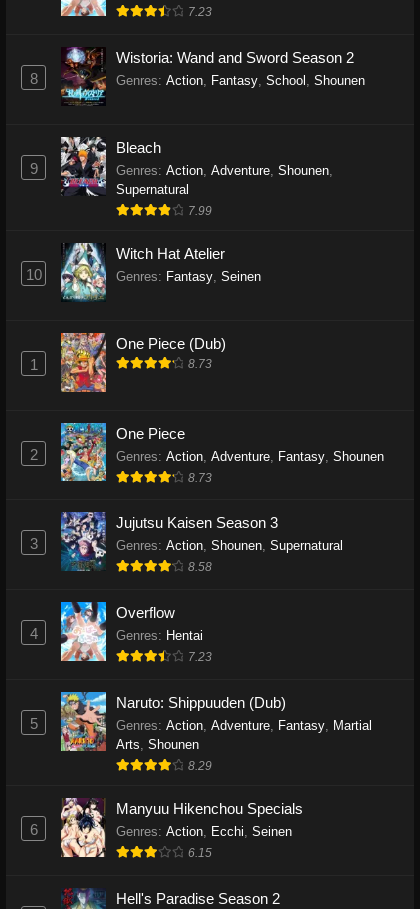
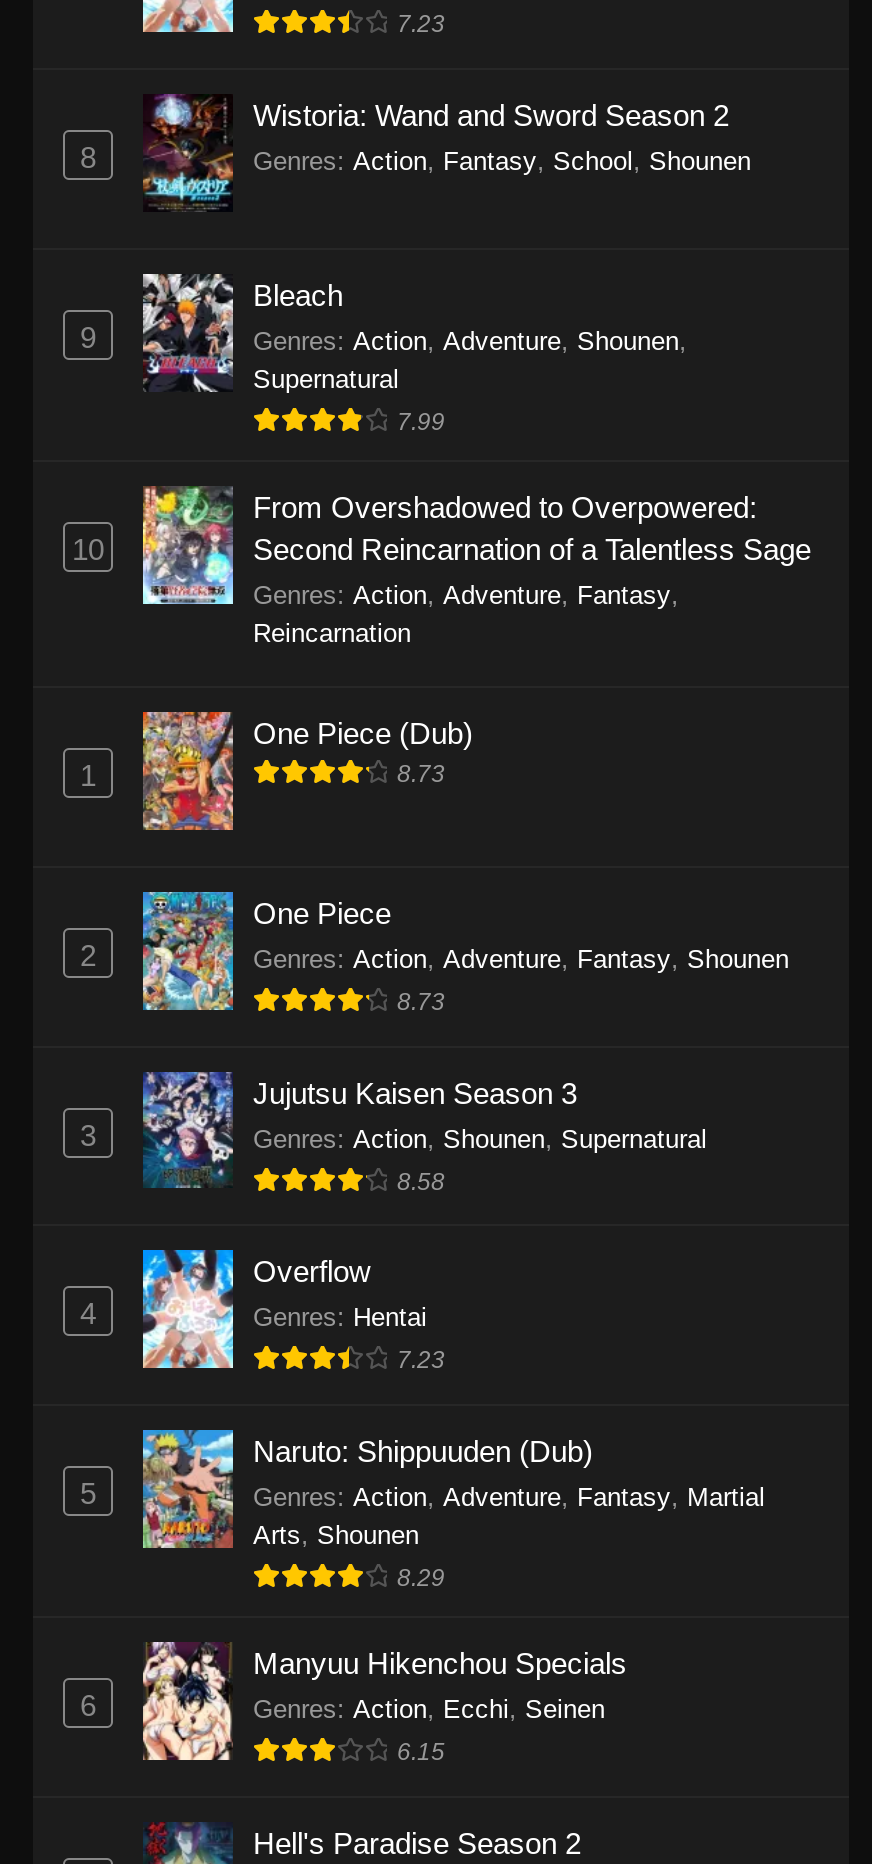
- [image]
- Witch Hat Atelier
- Genres: Fantasy, Seinen
+ [image]
+ From Overshadowed to Overpowered:
+ Second Reincarnation of a Talentless Sage
+ Genres: Action, Adventure, Fantasy,
+ Reincarnation
